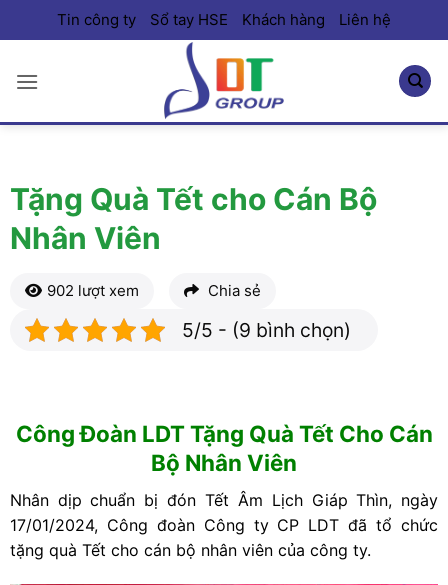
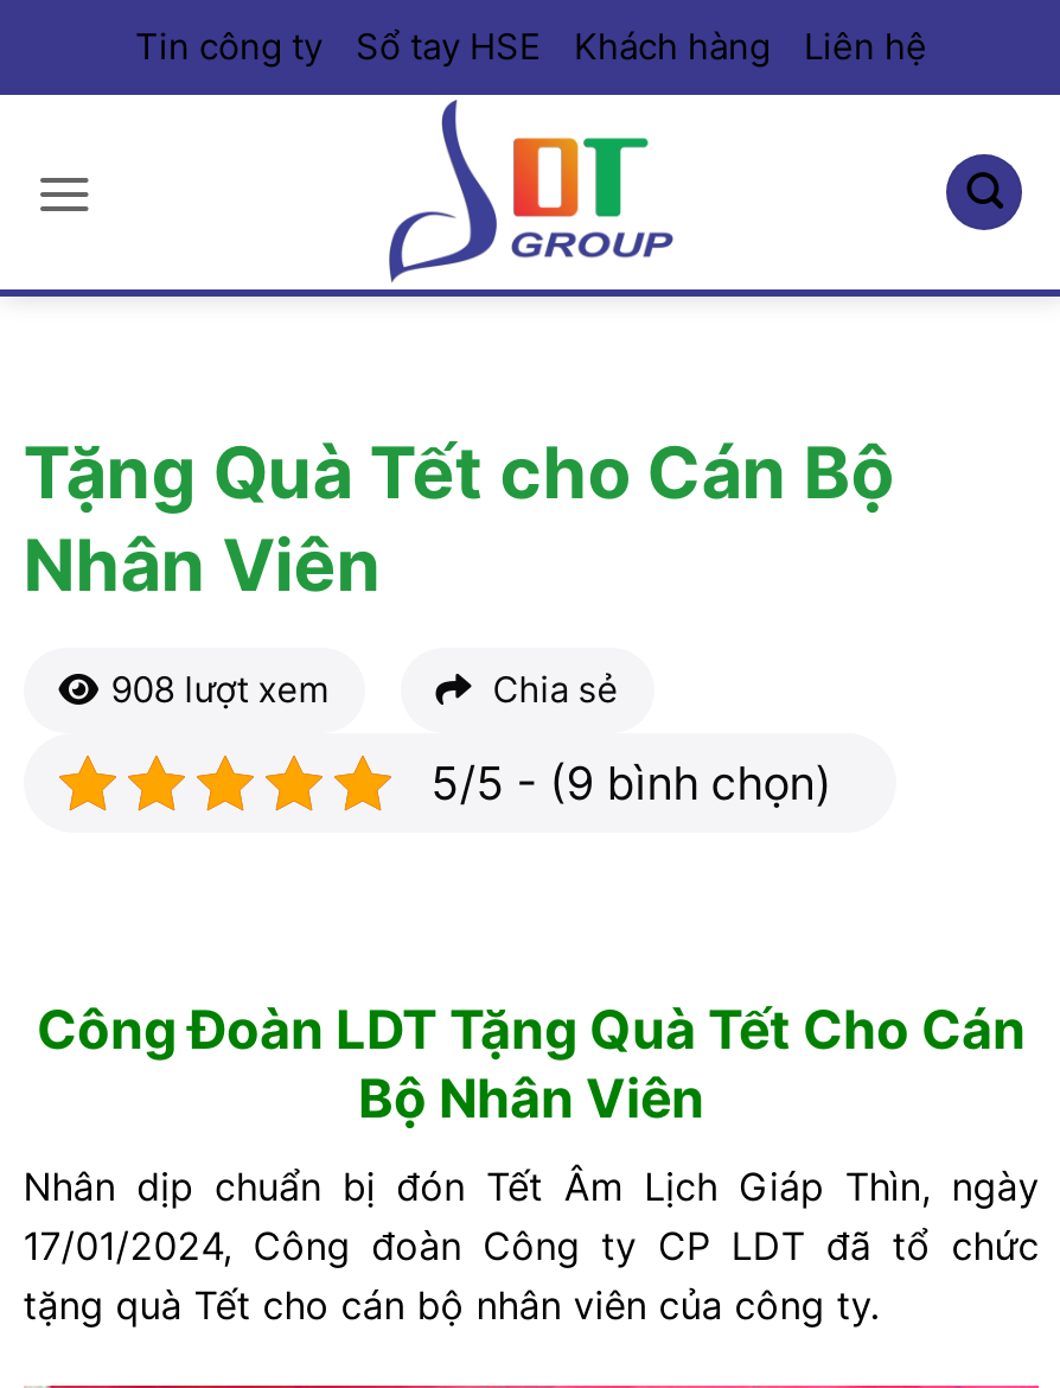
- 902 lượt xem
+ 908 lượt xem
